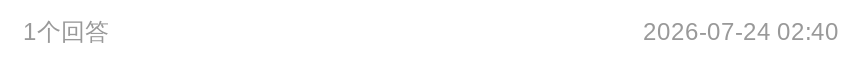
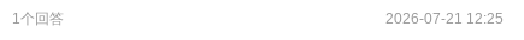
- 2026-07-24 02:40
+ 2026-07-21 12:25
